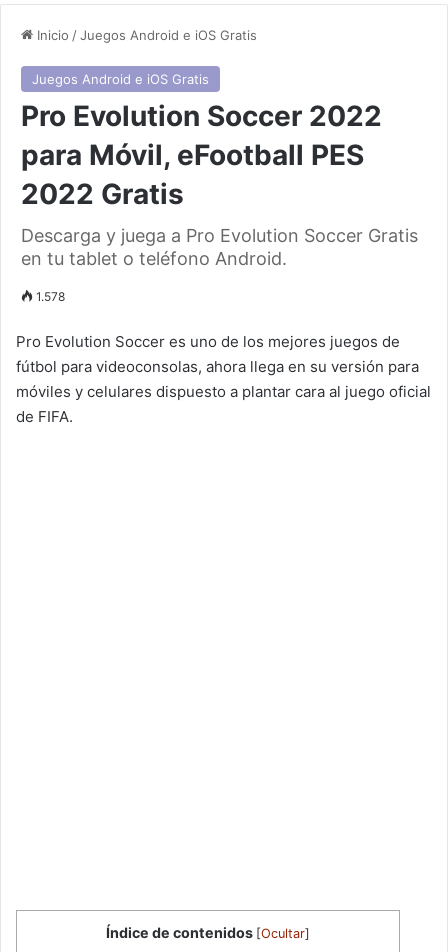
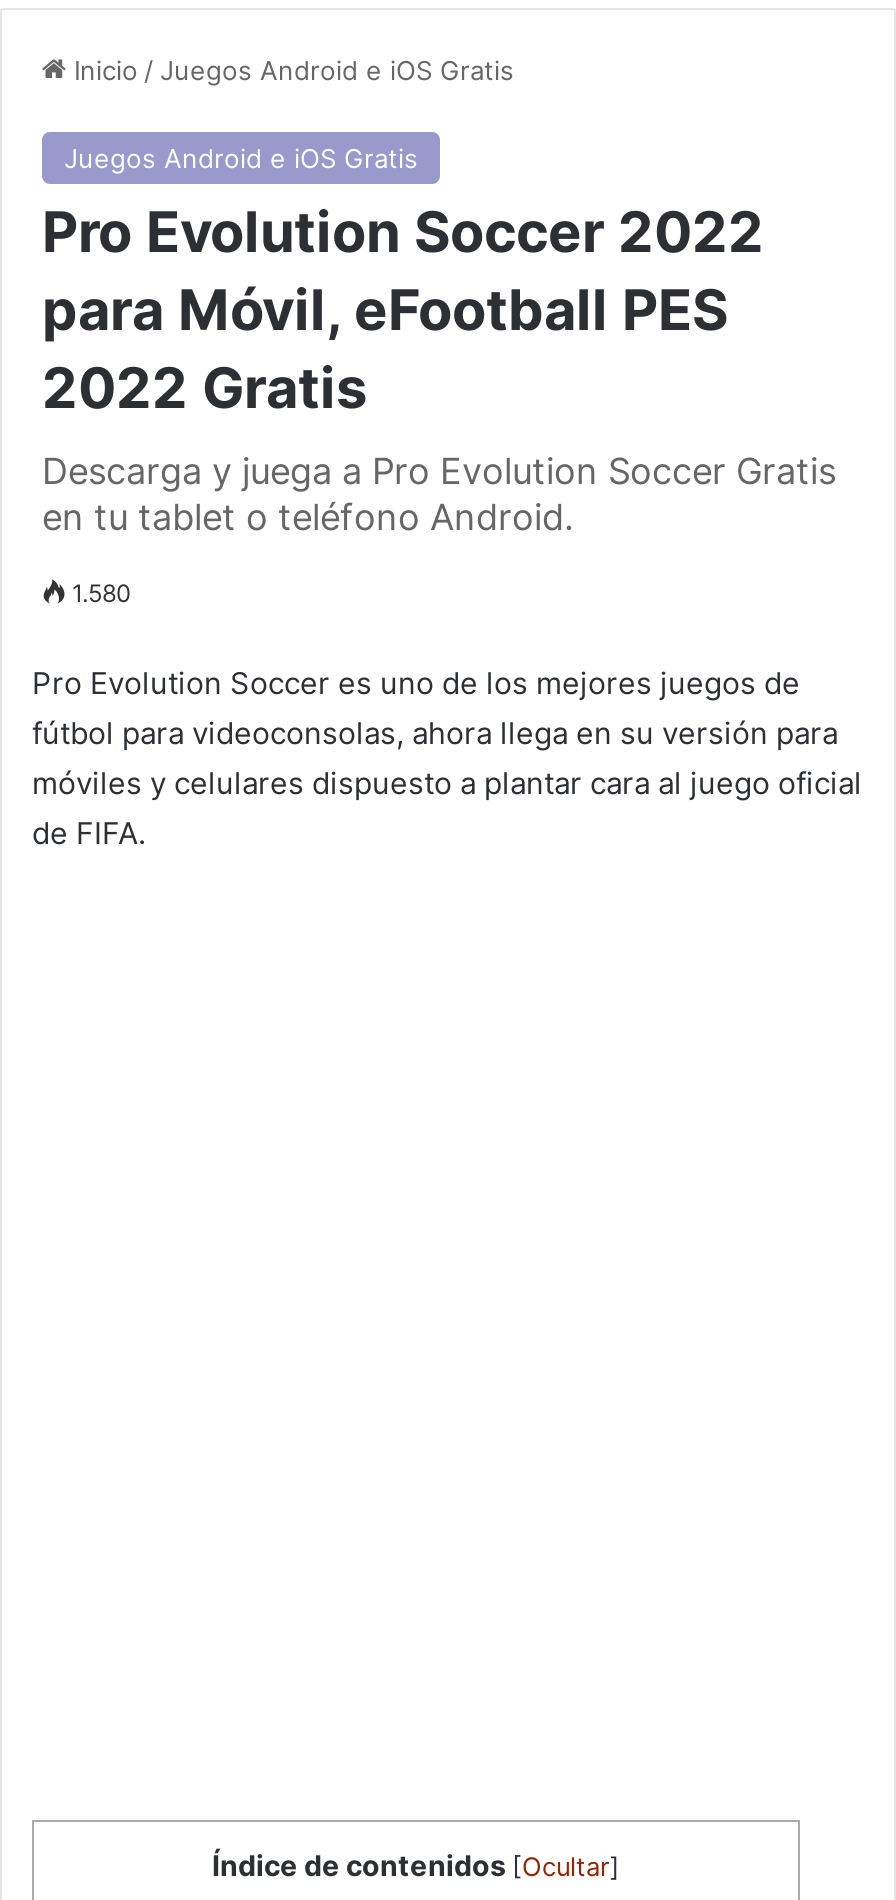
- 1.578
+ 1.580
